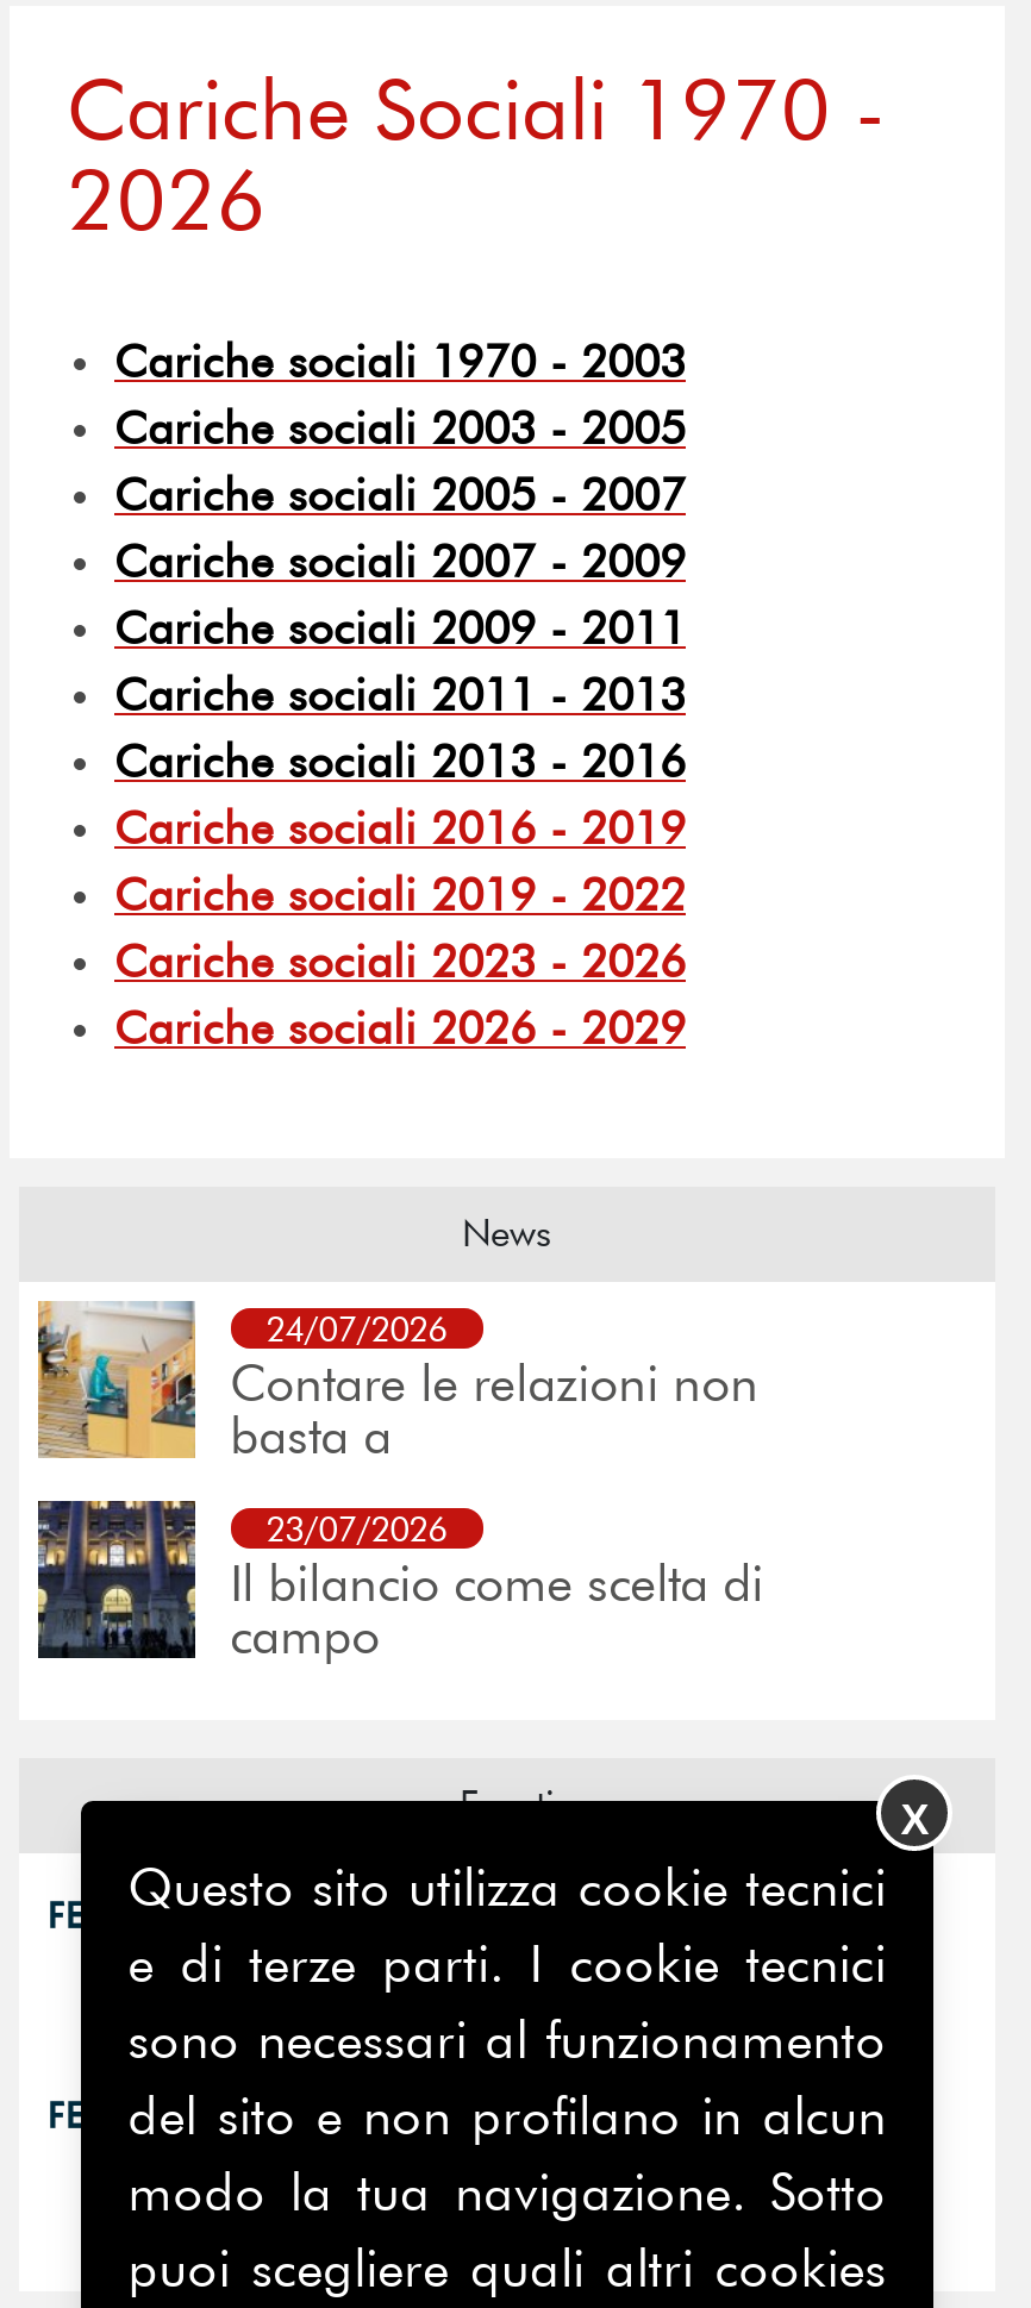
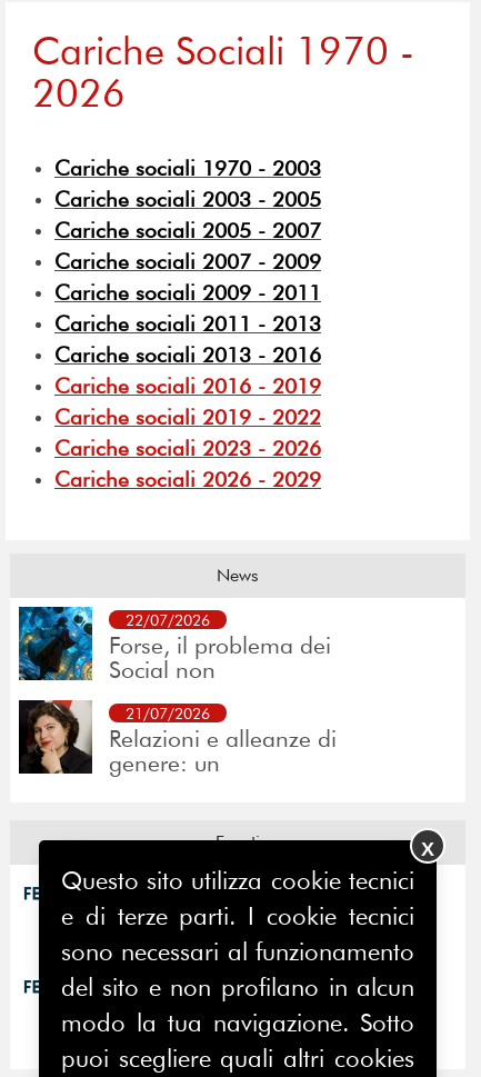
- [image]
- 24/07/2026
- Contare le relazioni non
- basta a
+ [image]
+ 22/07/2026
+ Forse, il problema dei
+ Social non

- [image]
- 23/07/2026
- Il bilancio come scelta di
- campo
+ [image]
+ 21/07/2026
+ Relazioni e alleanze di
+ genere: un
